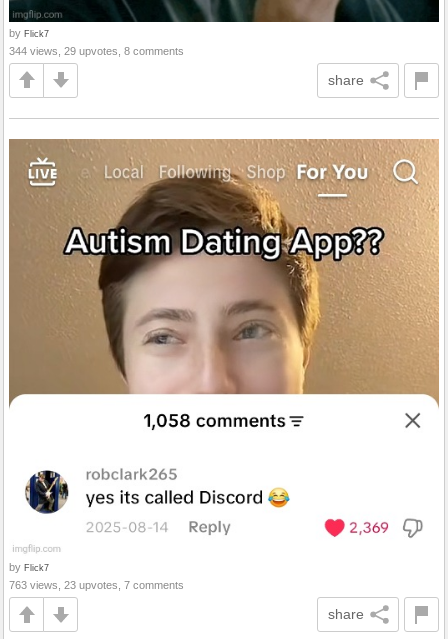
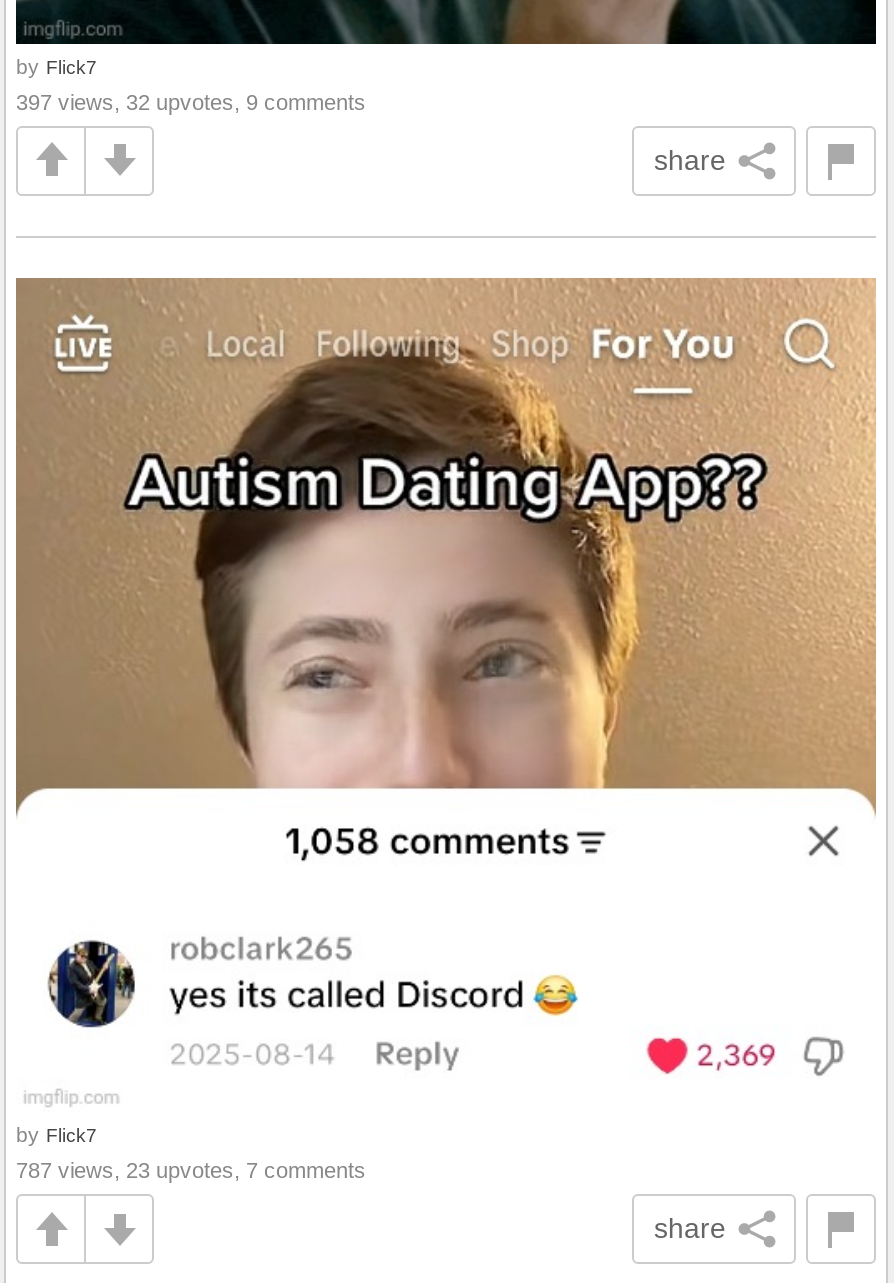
- 344 views, 29 upvotes, 8 comments
+ 397 views, 32 upvotes, 9 comments

- 763 views, 23 upvotes, 7 comments
+ 787 views, 23 upvotes, 7 comments
